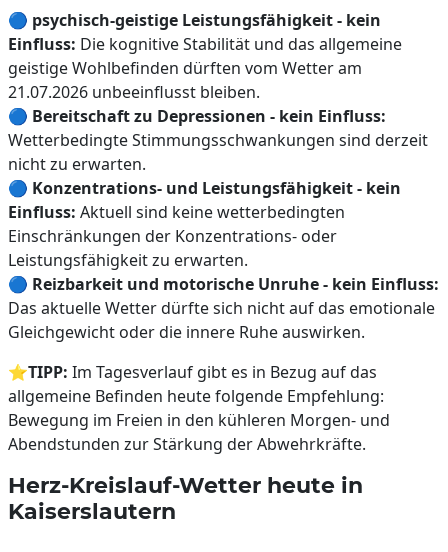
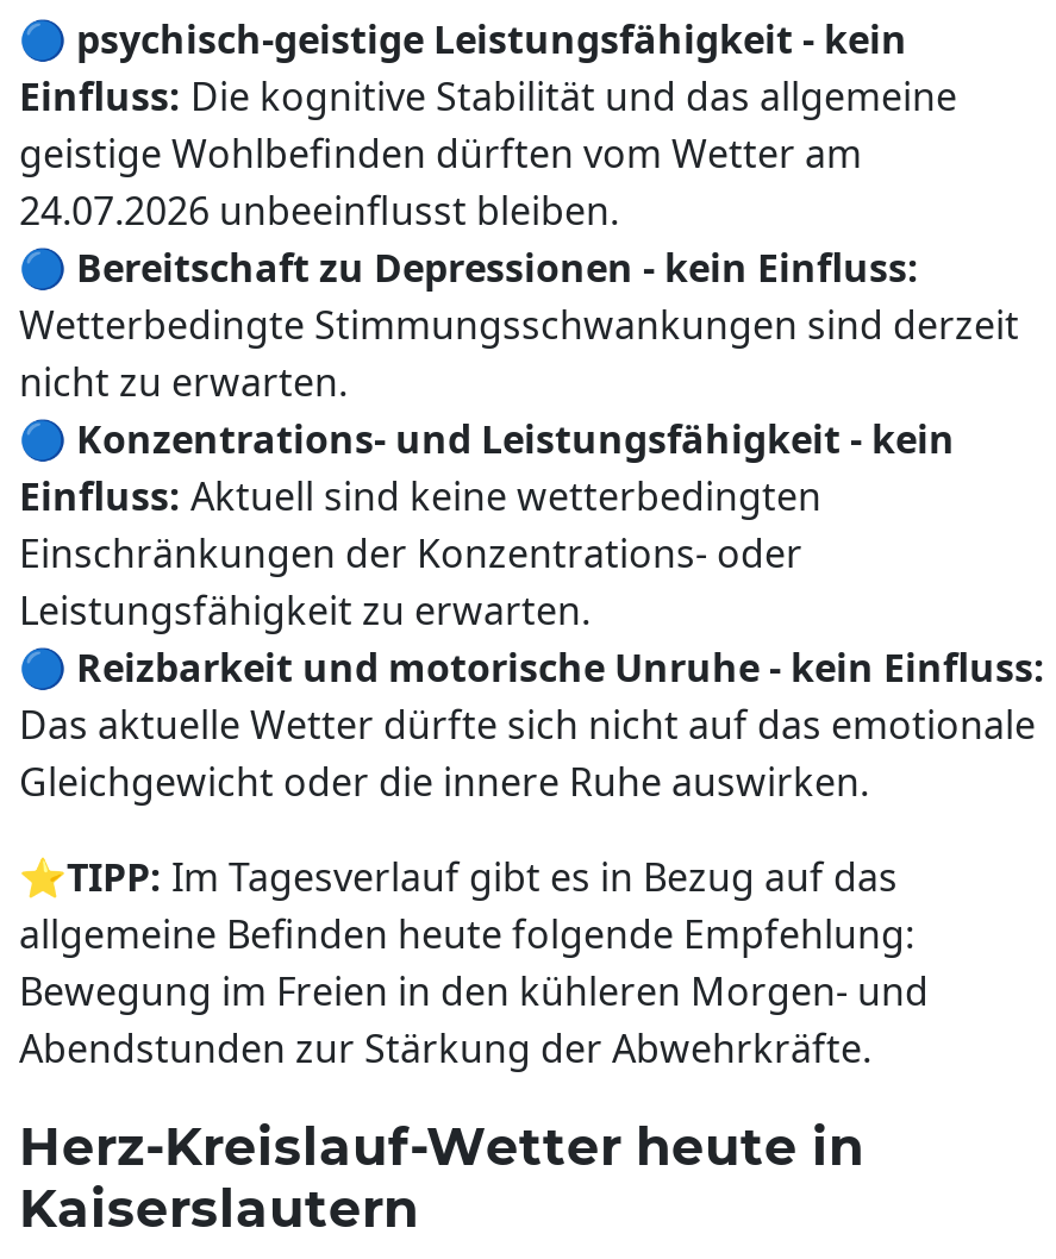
- 21.07.2026 unbeeinflusst bleiben.
+ 24.07.2026 unbeeinflusst bleiben.
